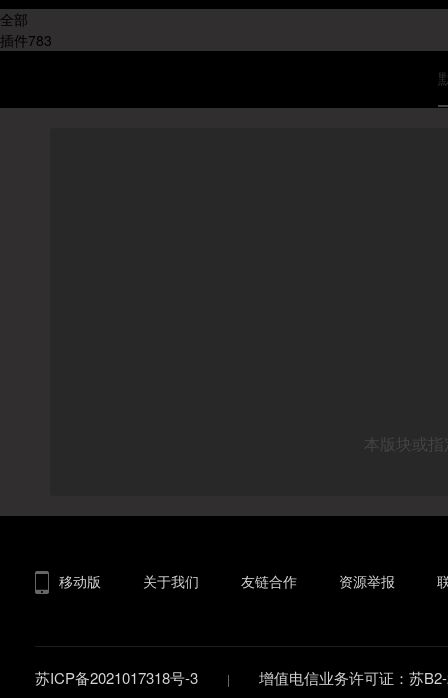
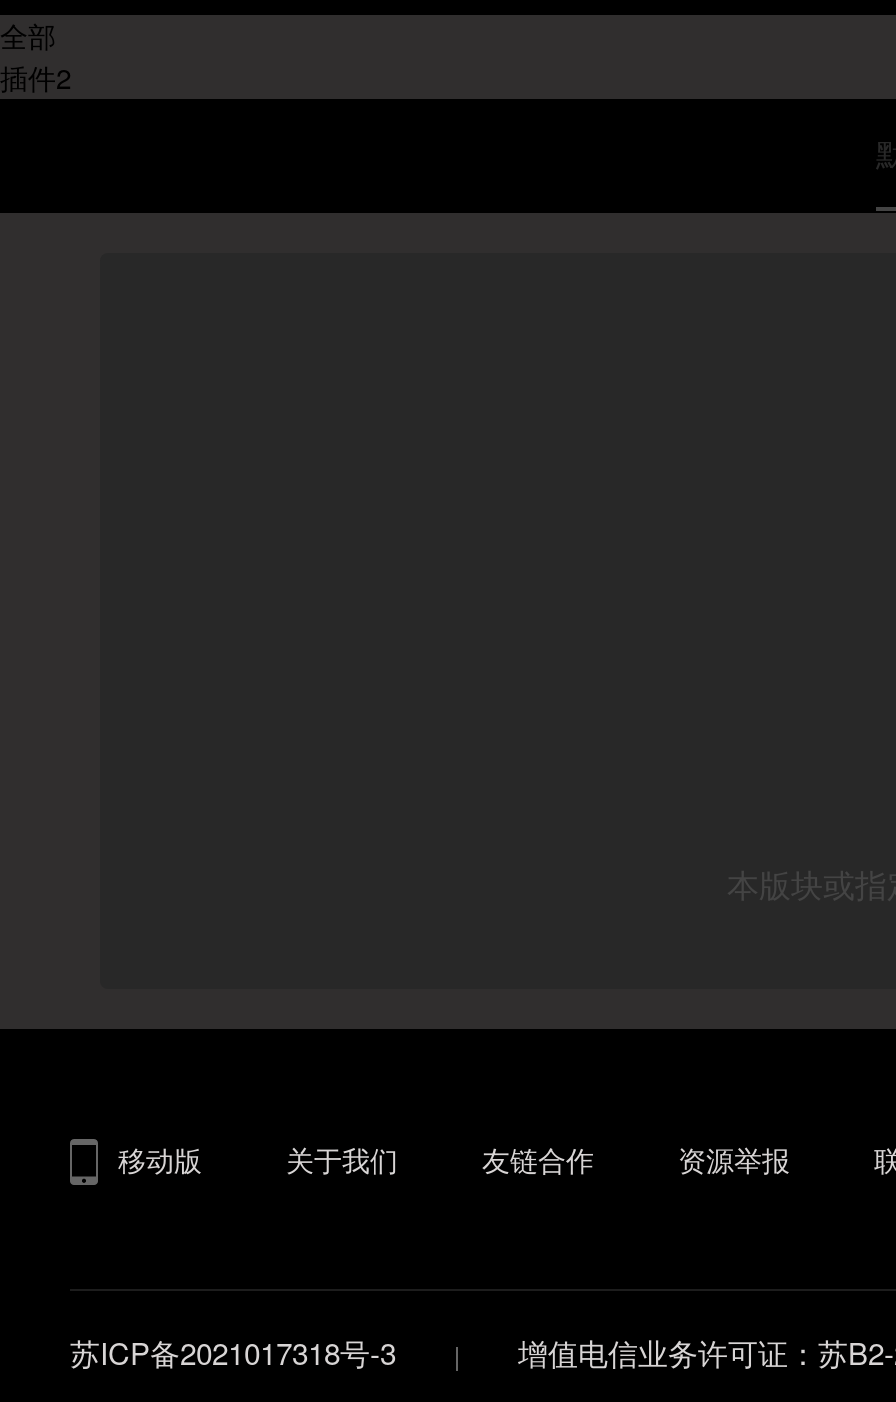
- 插件783
+ 插件2
